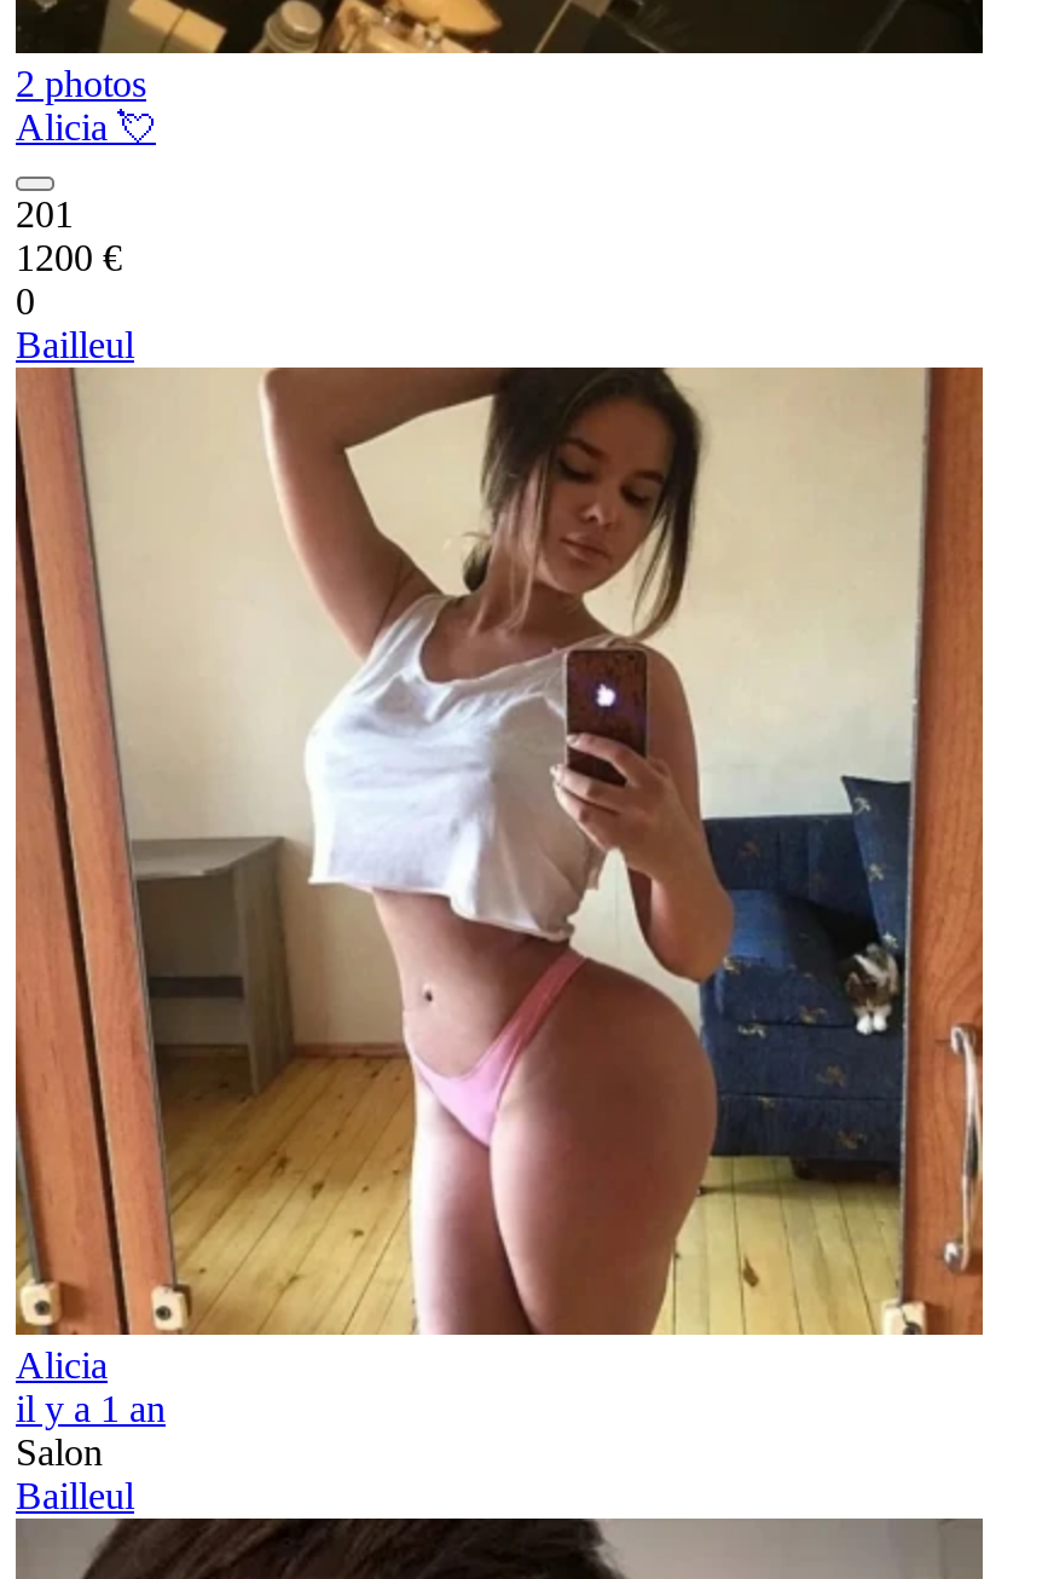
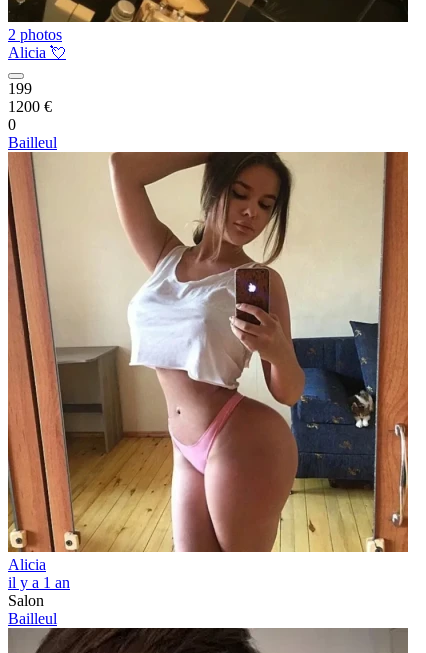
- 201
+ 199
